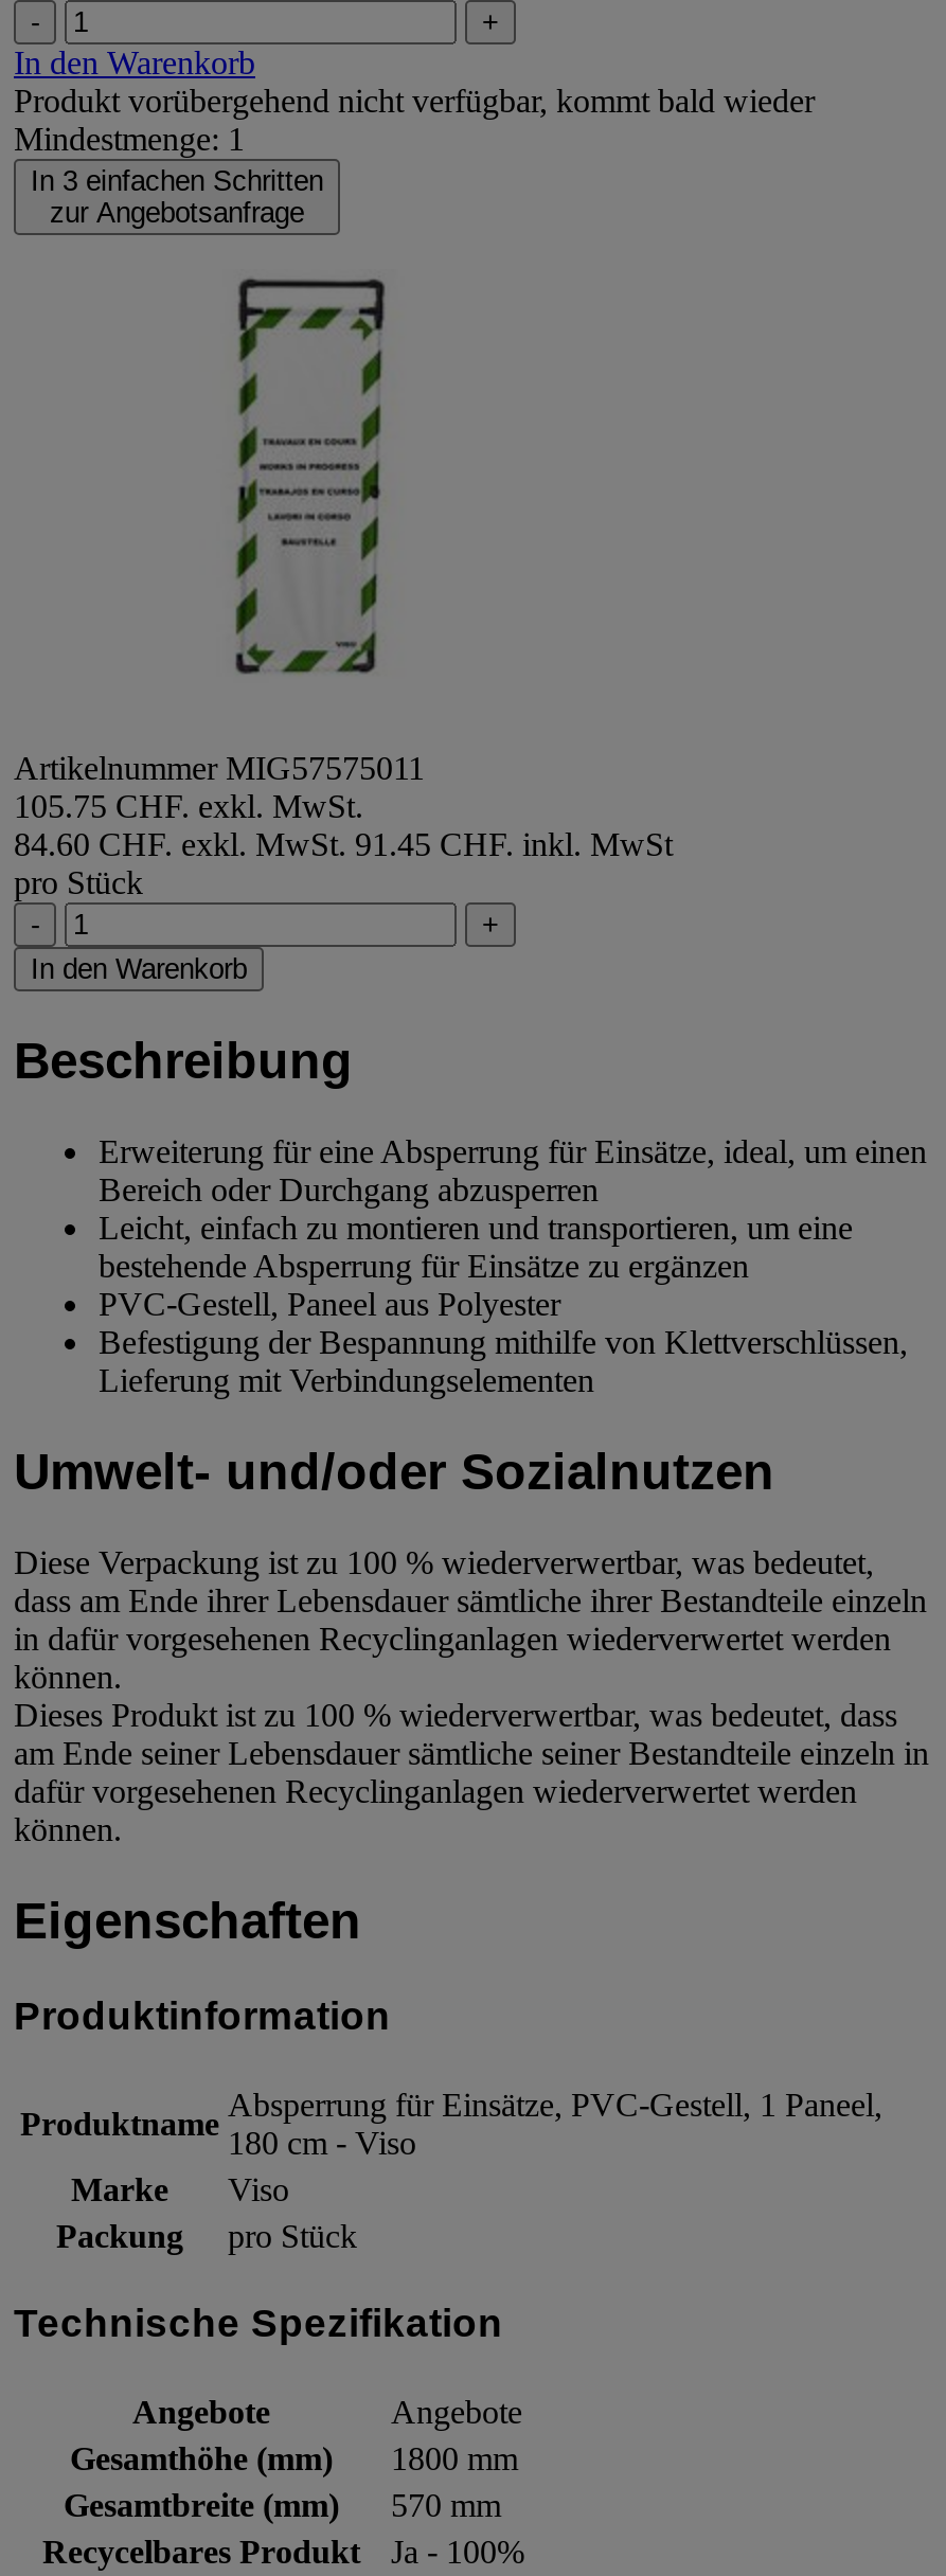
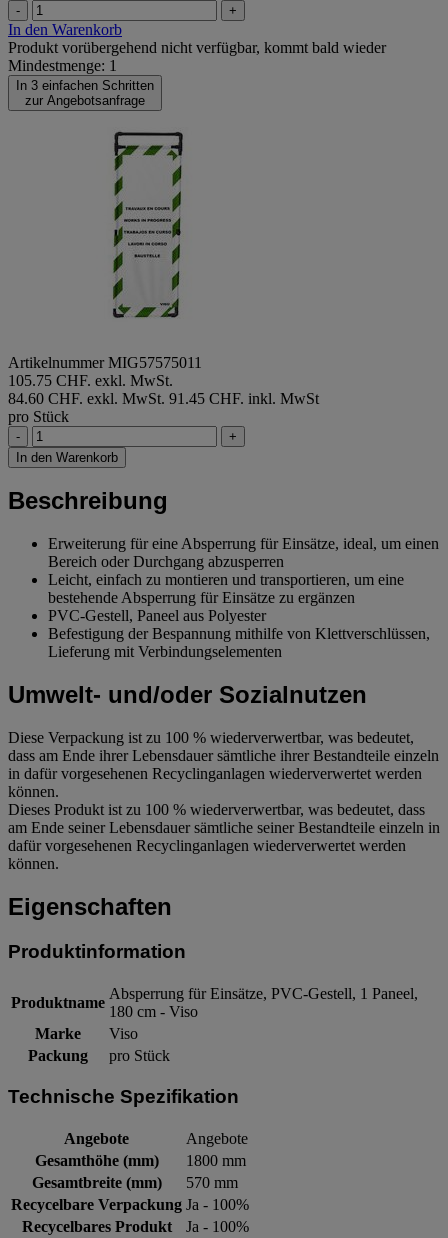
+ Recycelbare Verpackung Ja - 100%
